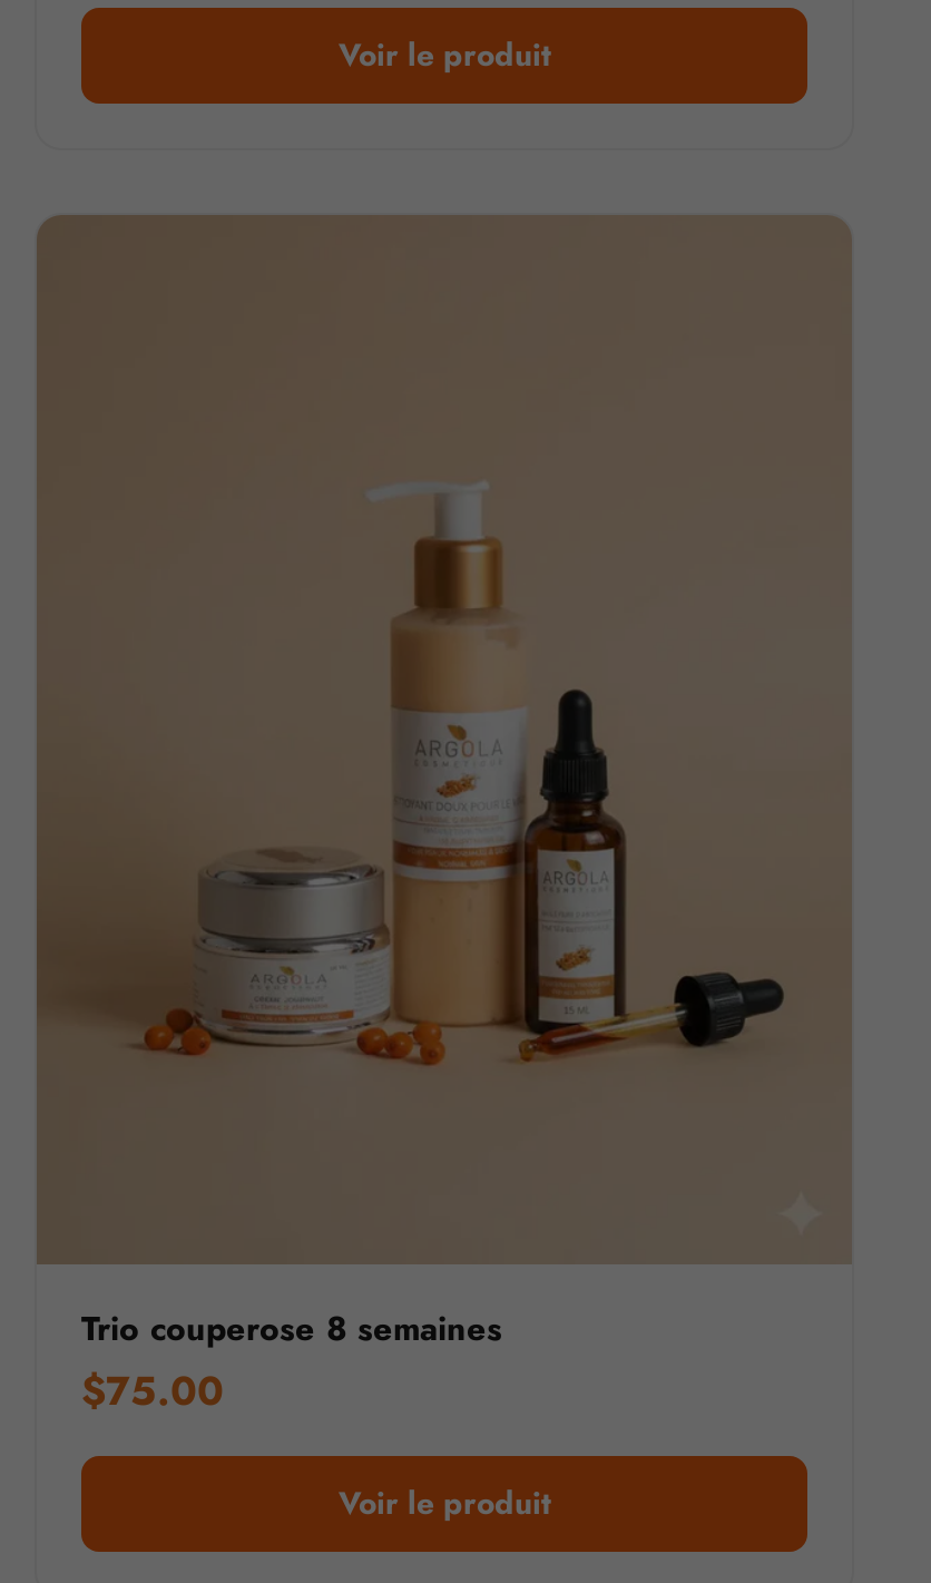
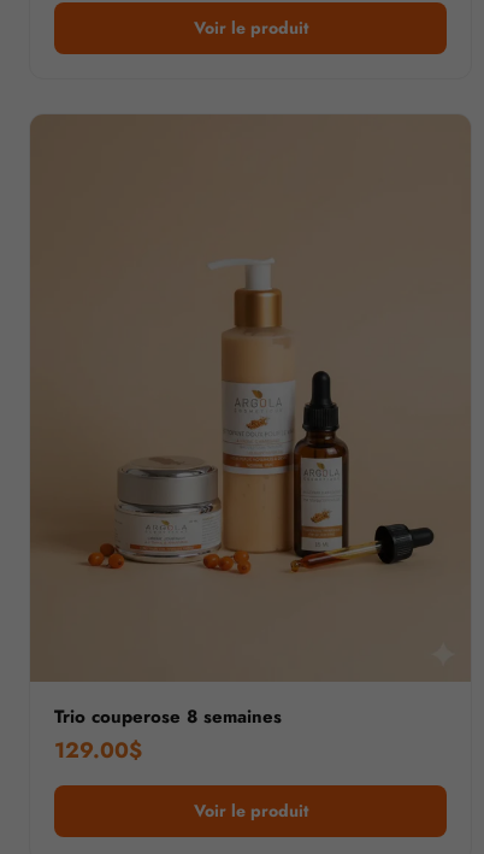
- $75.00
+ 129.00$
